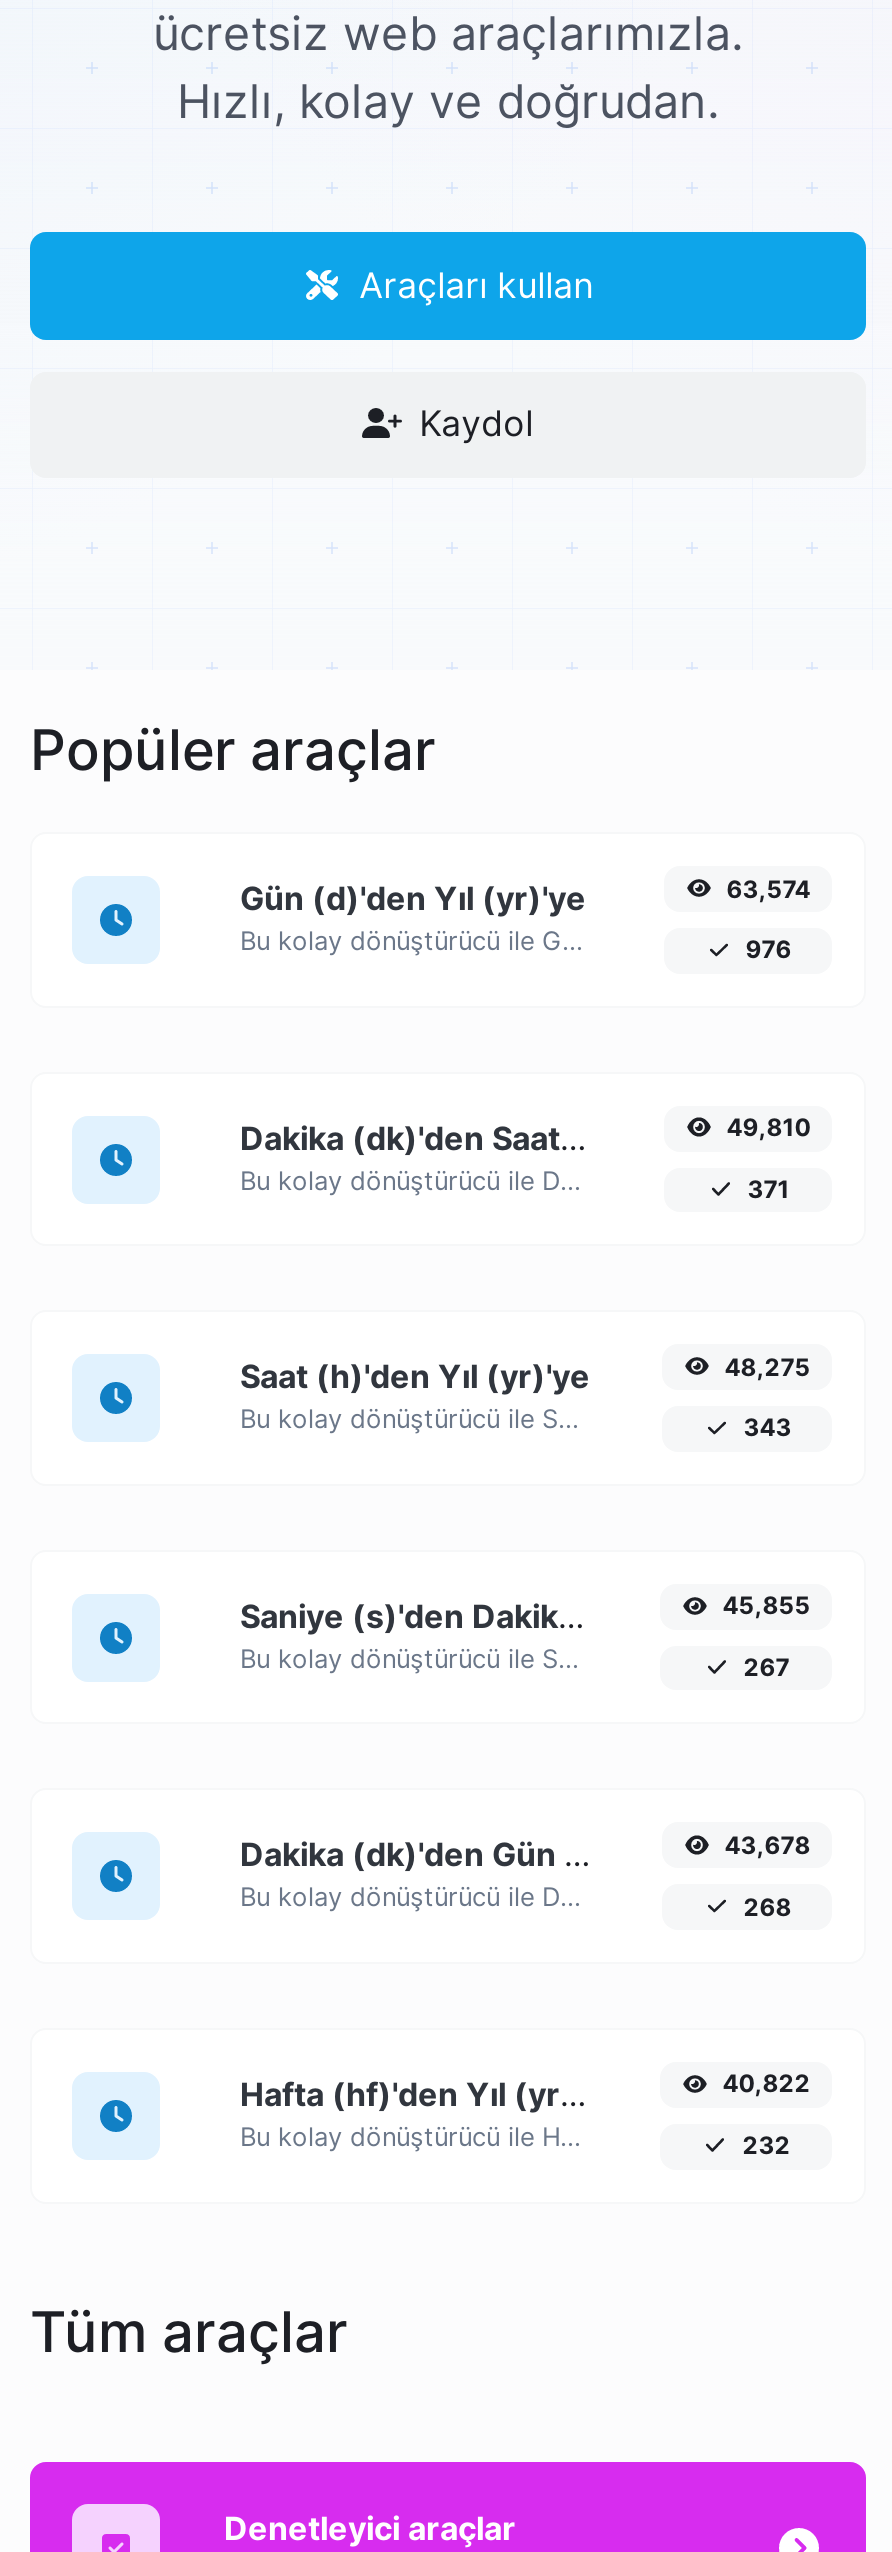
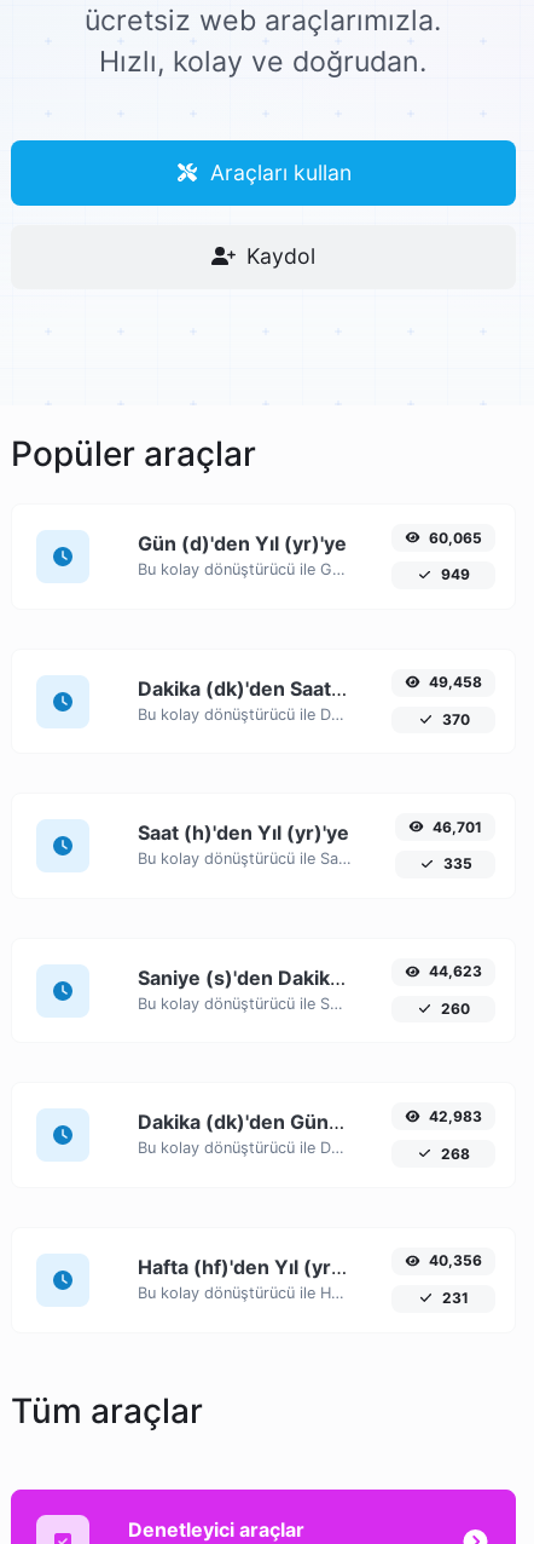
- 63,574
+ 60,065

- 976
+ 949

- 49,810
+ 49,458

- 371
+ 370

- 48,275
+ 46,701

- 343
+ 335

- 45,855
+ 44,623

- 267
+ 260

- 43,678
+ 42,983

- 40,822
+ 40,356

- 232
+ 231
